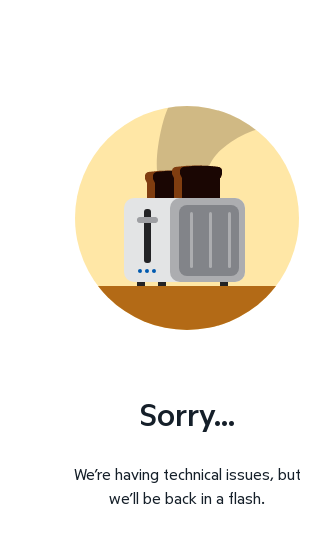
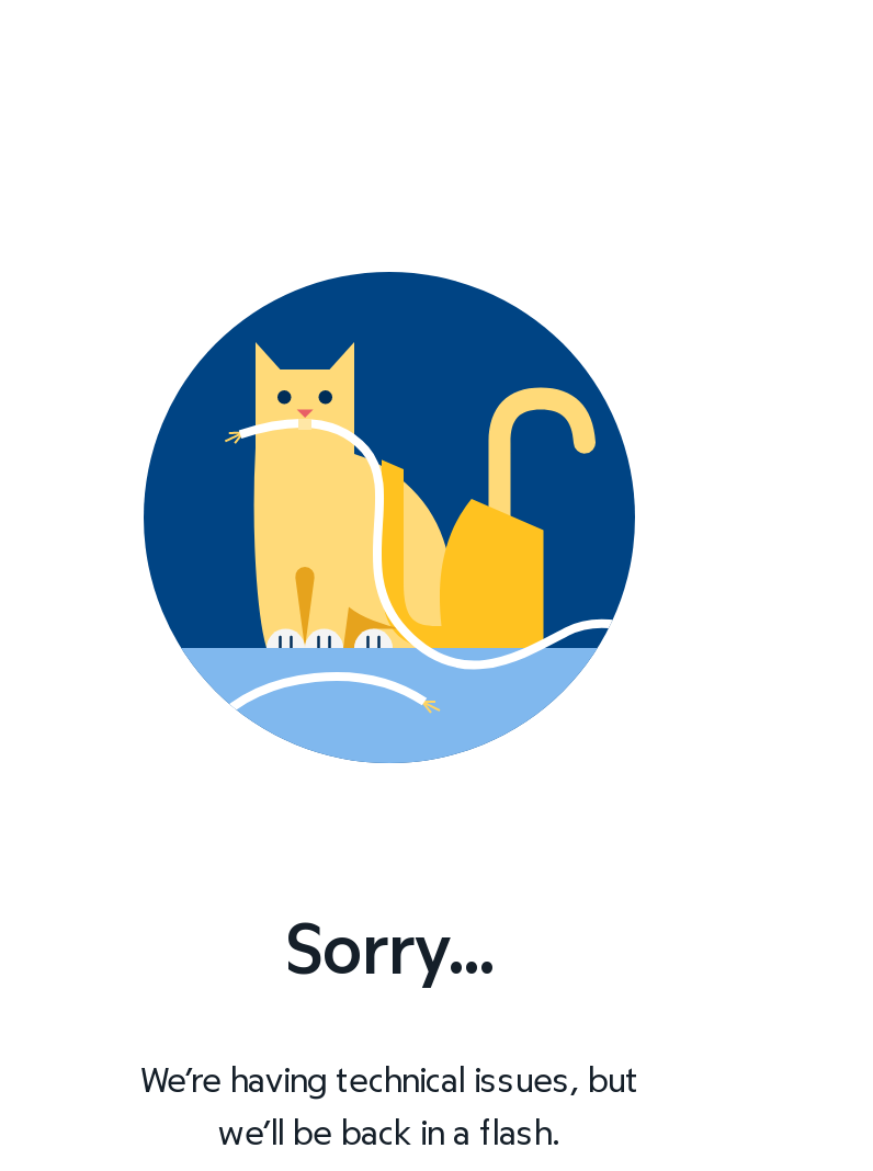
- [image]
+ [image]
